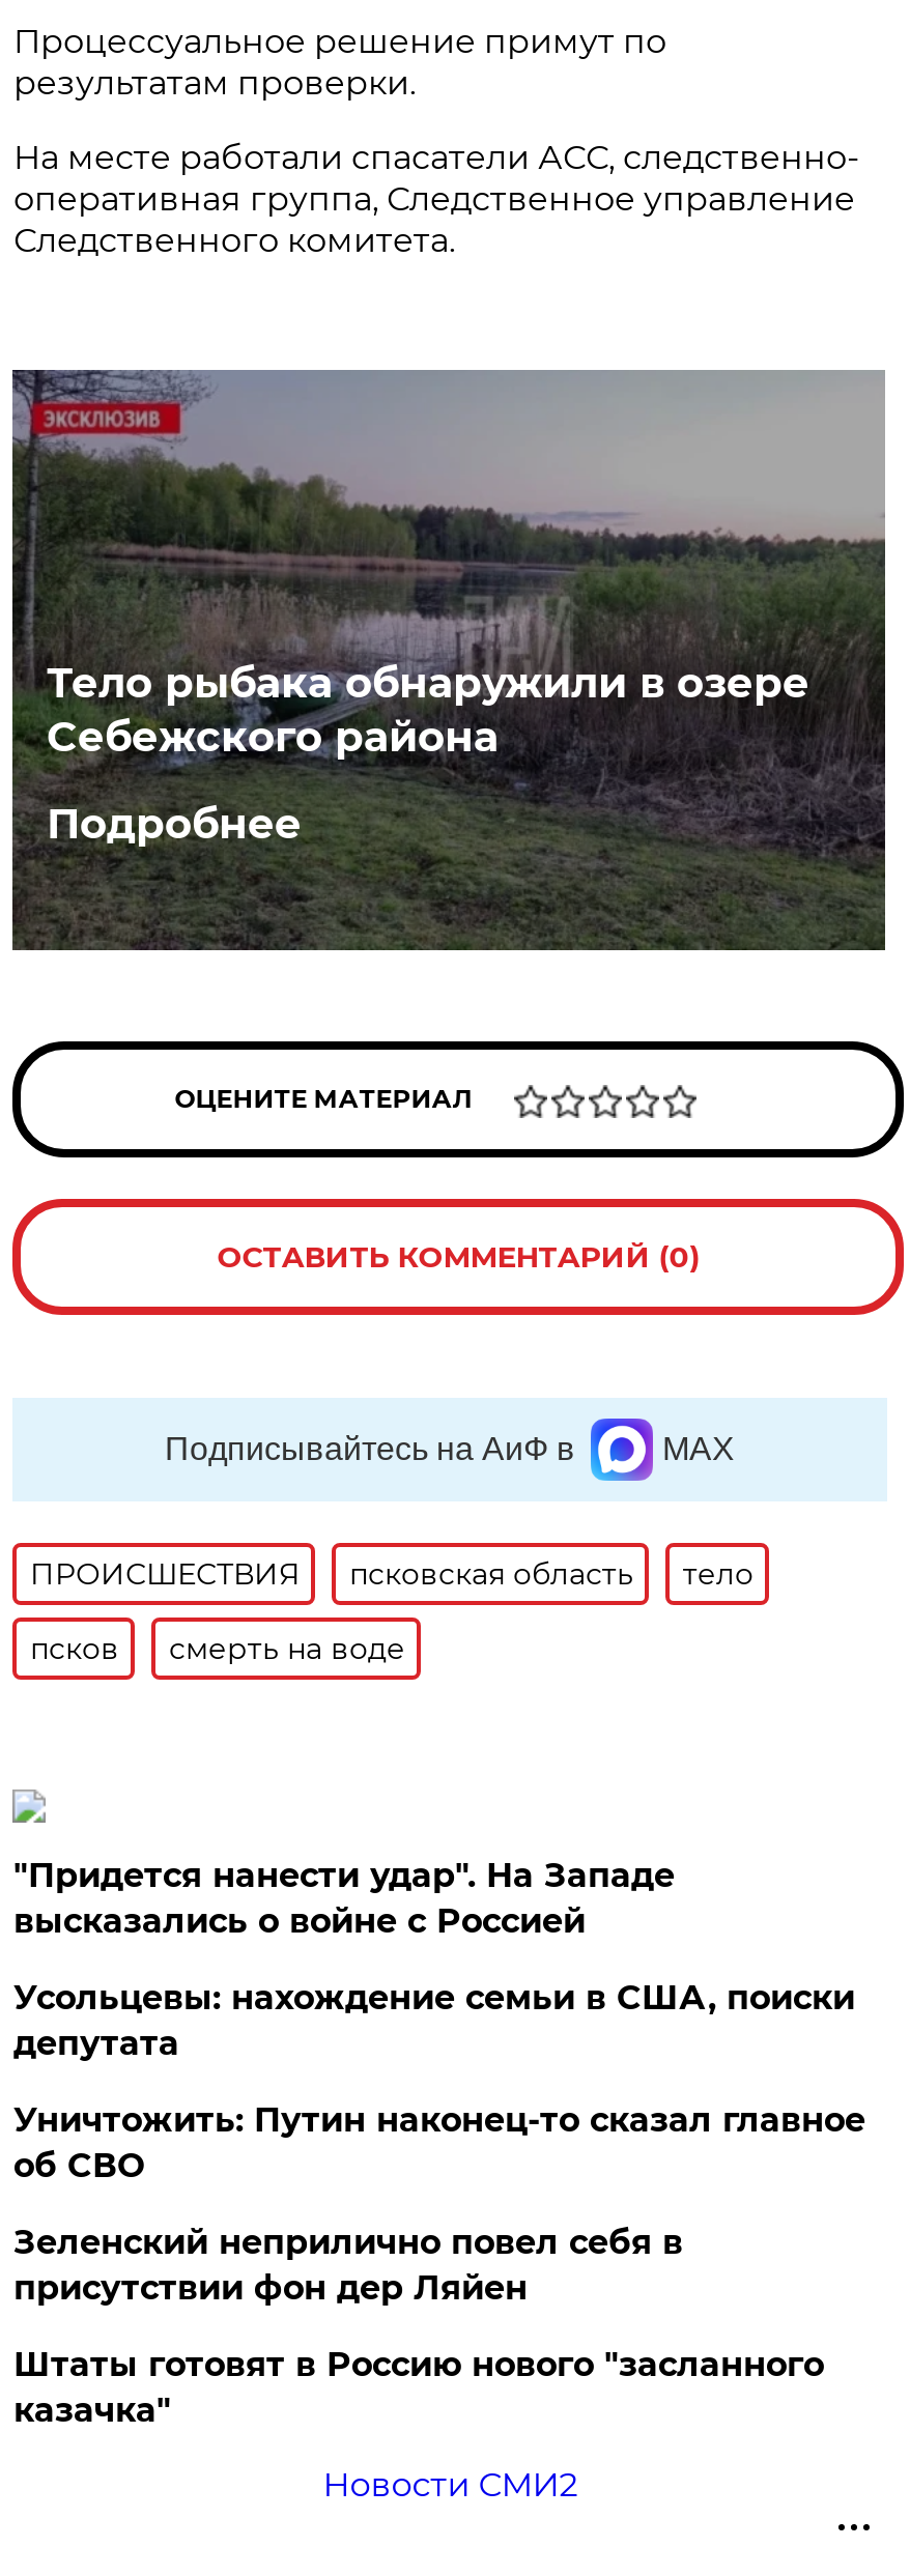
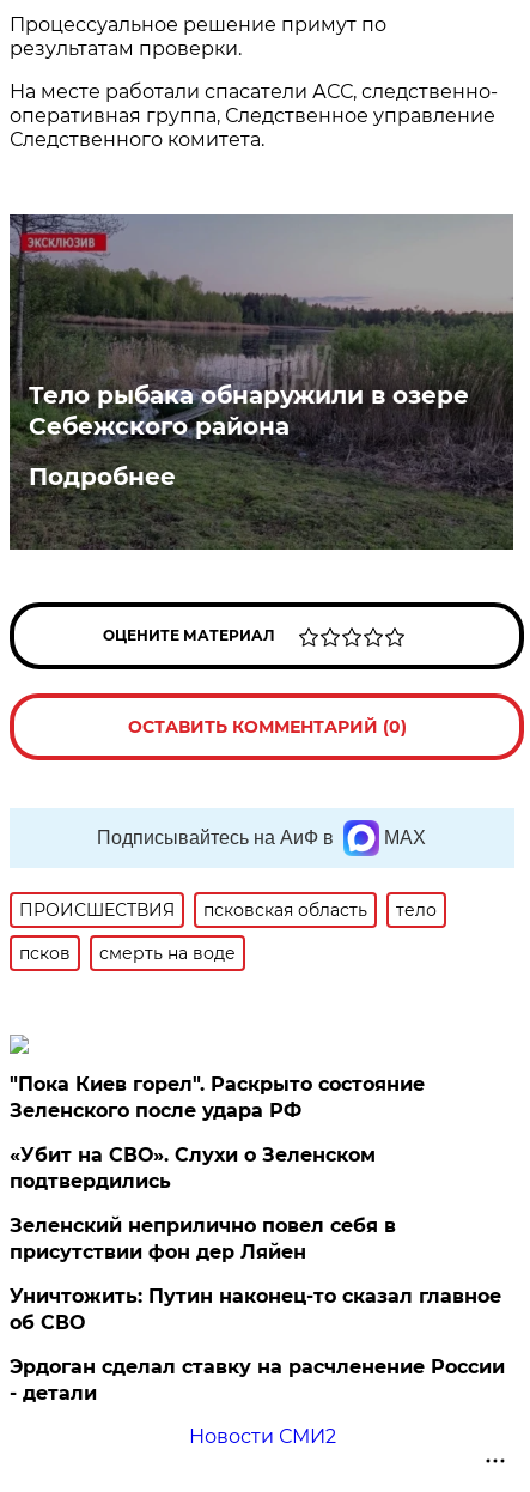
- "Придется нанести удар". На Западе
- высказались о войне с Россией
- Усольцевы: нахождение семьи в США, поиски
- депутата
+ "Пока Киев горел". Раскрыто состояние
+ Зеленского после удара РФ
+ «Убит на СВО». Слухи о Зеленском
+ подтвердились

moved down: Уничтожить: Путин наконец-то сказал главное | об СВО

moved up: Зеленский неприлично повел cебя в | присутствии фон дер Ляйен

- Штаты готовят в Россию нового "засланного
- казачка"
+ Эрдоган сделал ставку на расчленение России
+ - детали
